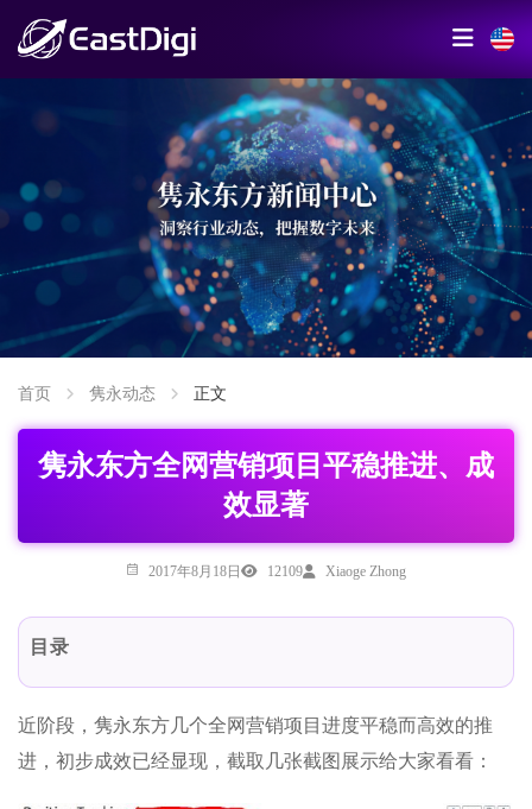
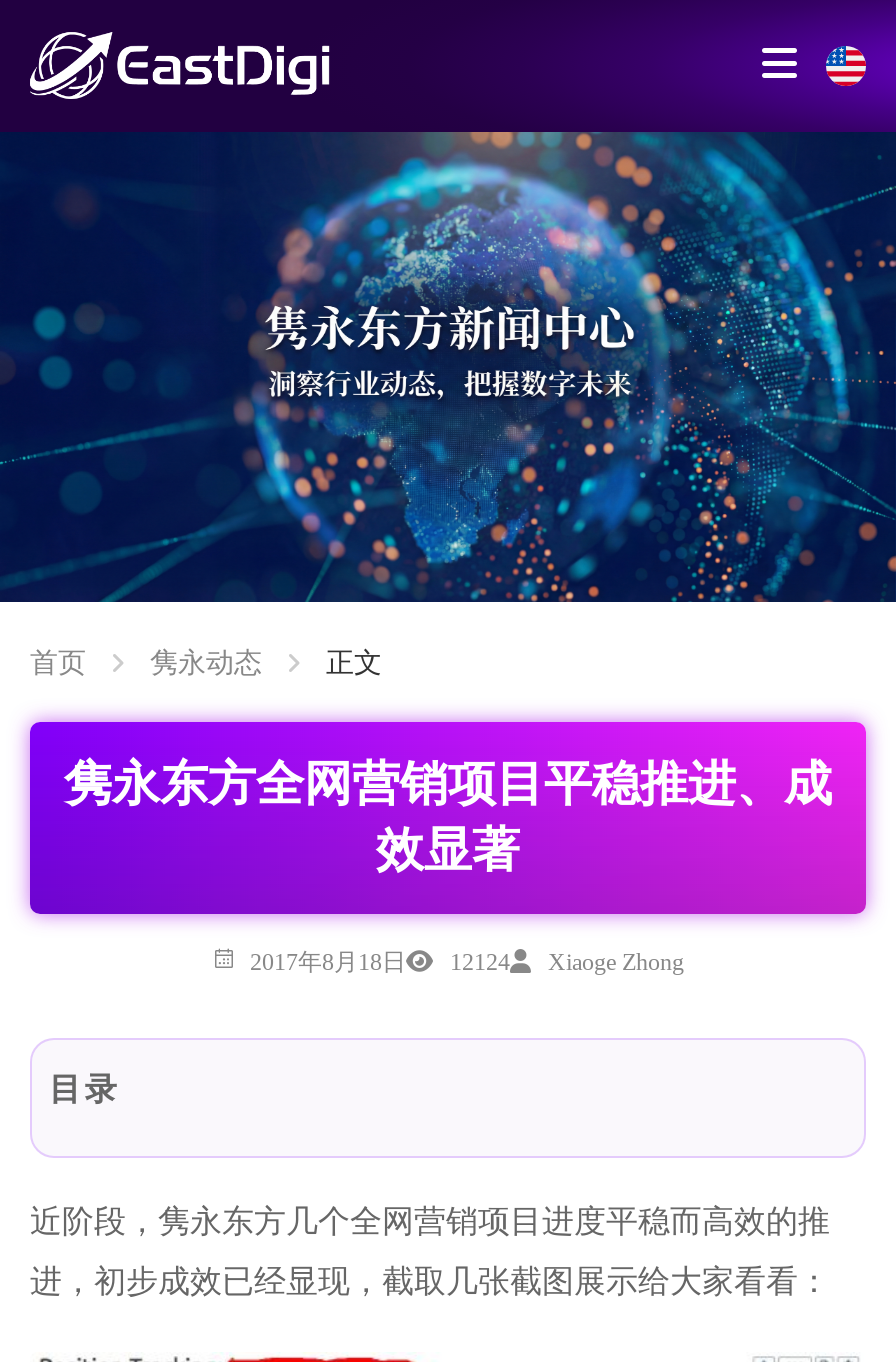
- 2017年8月18日 12109 Xiaoge Zhong
+ 2017年8月18日 12124 Xiaoge Zhong
